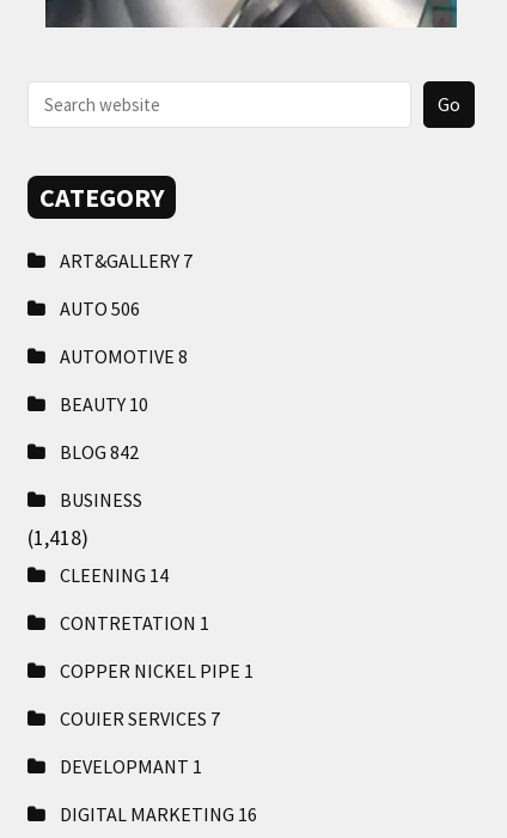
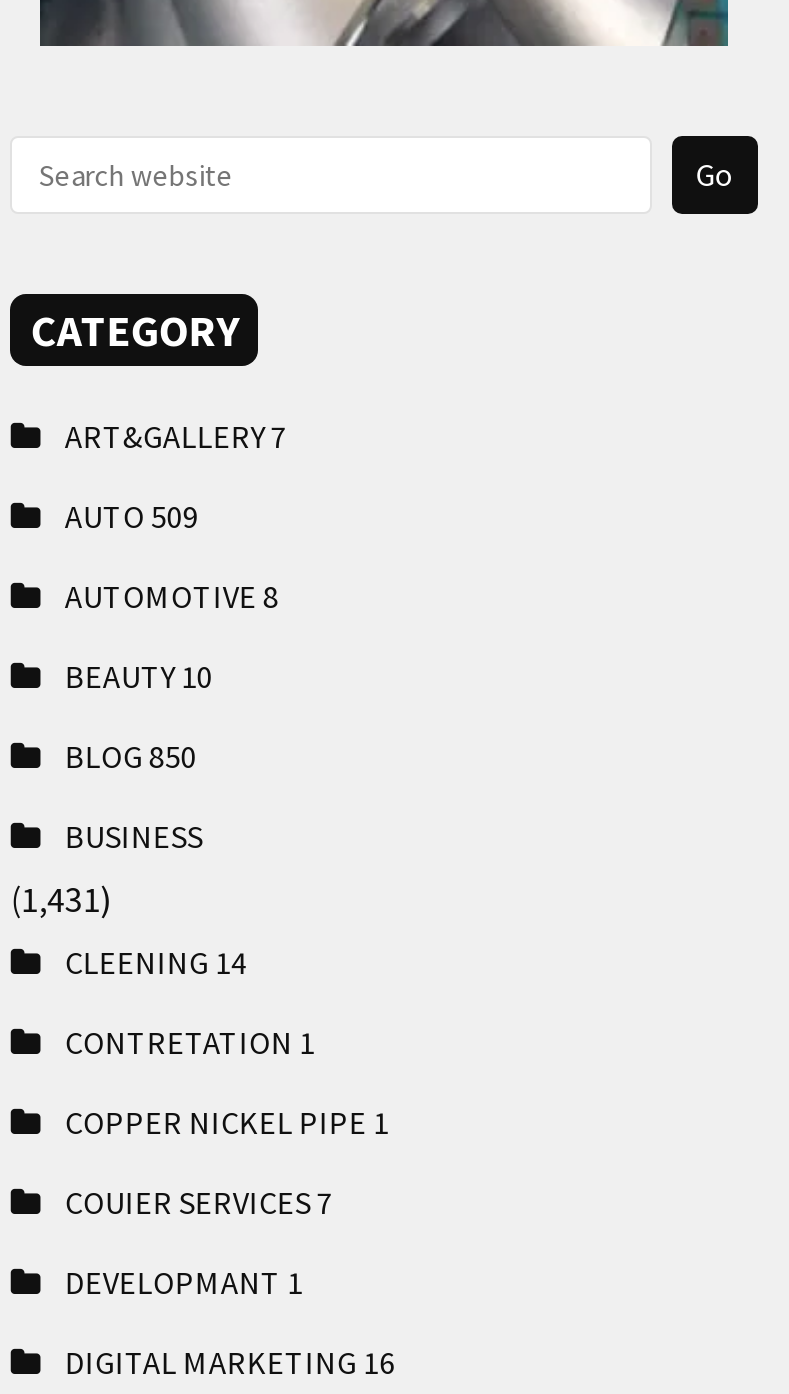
- AUTO 506
+ AUTO 509

- BLOG 842
+ BLOG 850

- (1,418)
+ (1,431)
